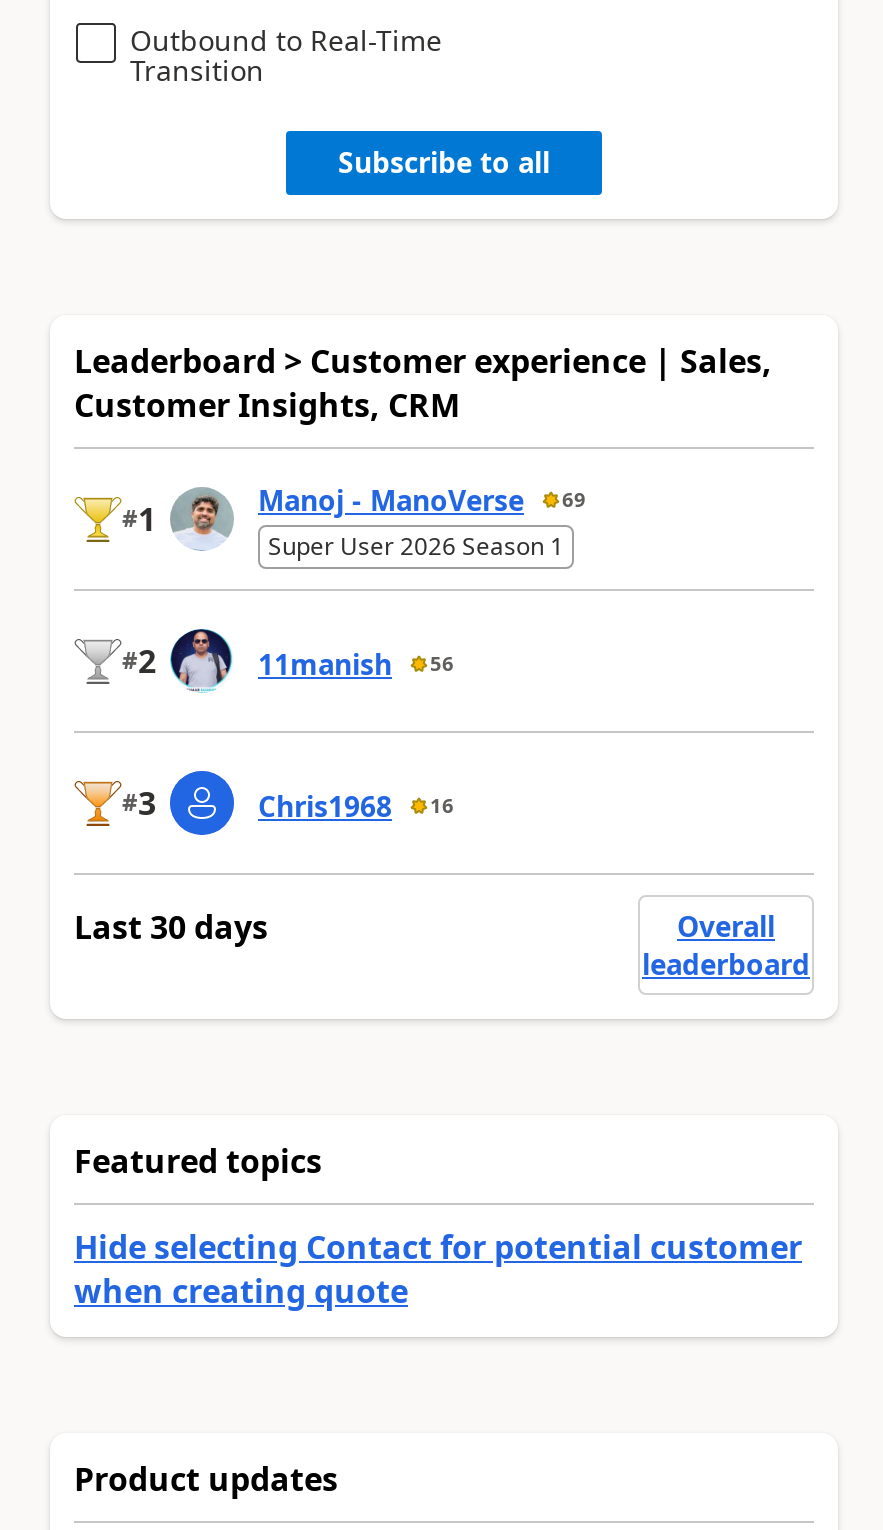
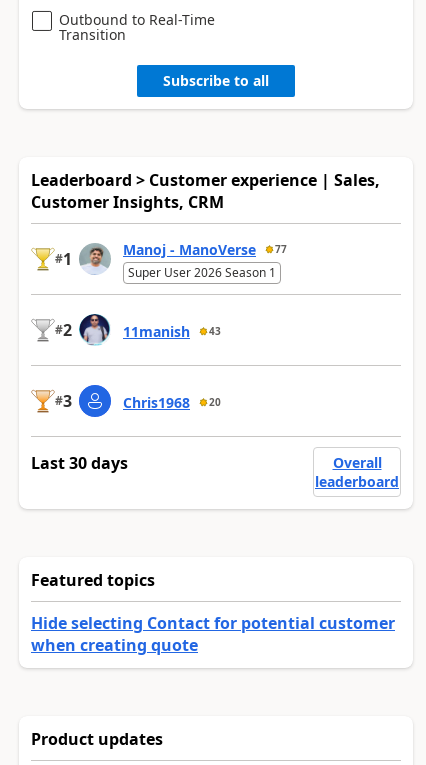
- Manoj - ManoVerse 69
+ Manoj - ManoVerse 77

- 11manish 56
+ 11manish 43

- Chris1968 16
+ Chris1968 20
